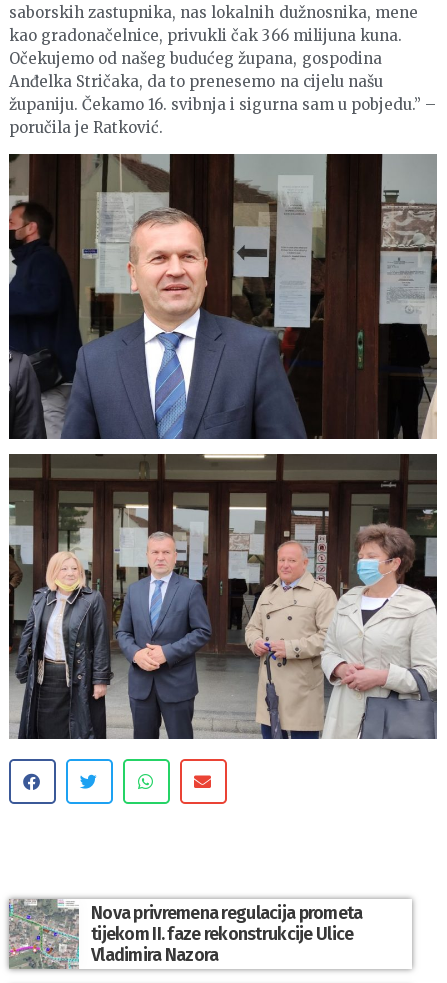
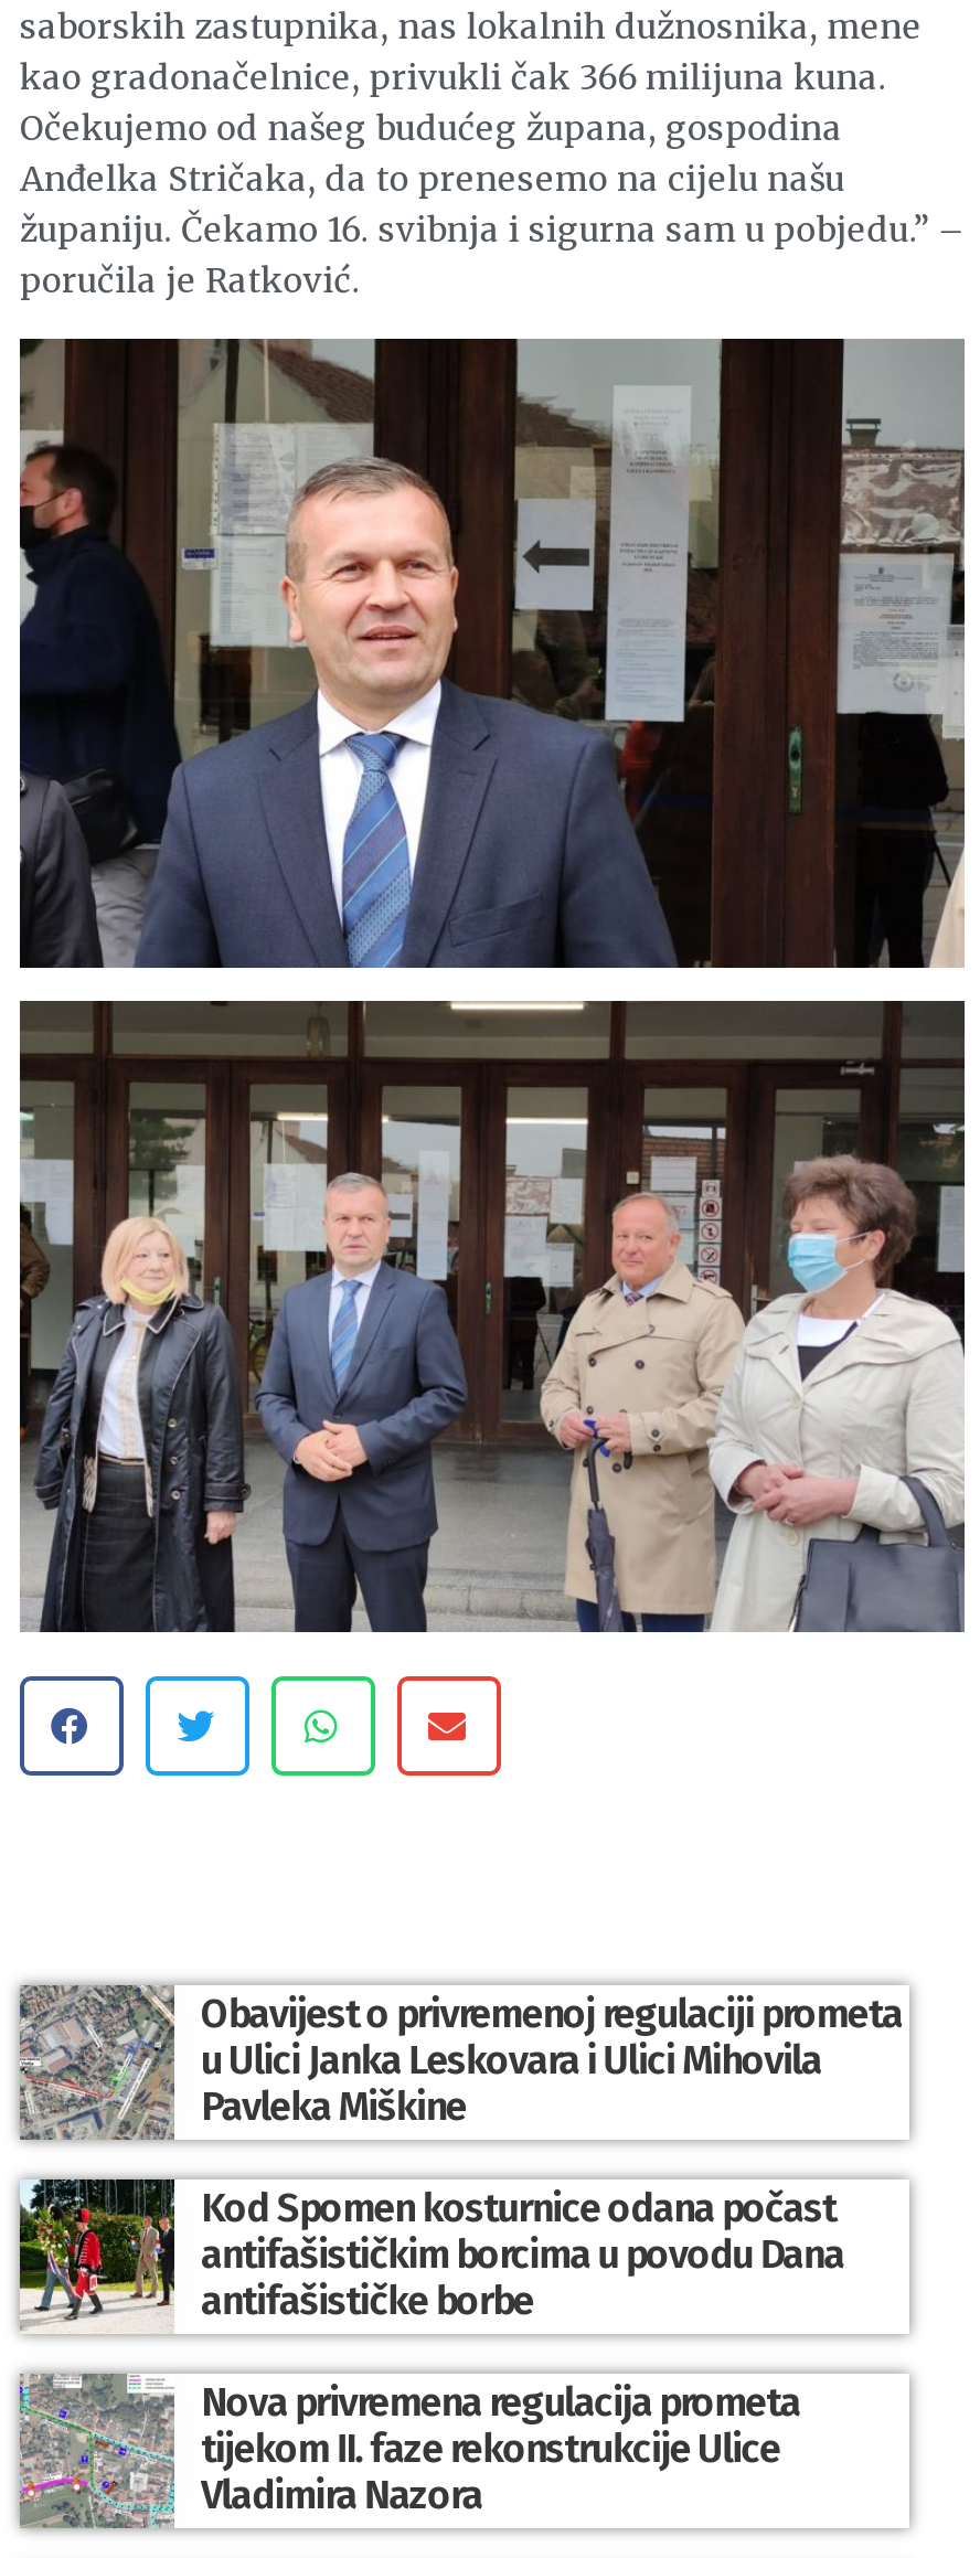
+ [image]

+ [image]
+ Obavijest o privremenoj regulaciji prometa
+ u Ulici Janka Leskovara i Ulici Mihovila
+ Pavleka Miškine
+ Kod Spomen kosturnice odana počast
+ antifašističkim borcima u povodu Dana
+ antifašističke borbe
